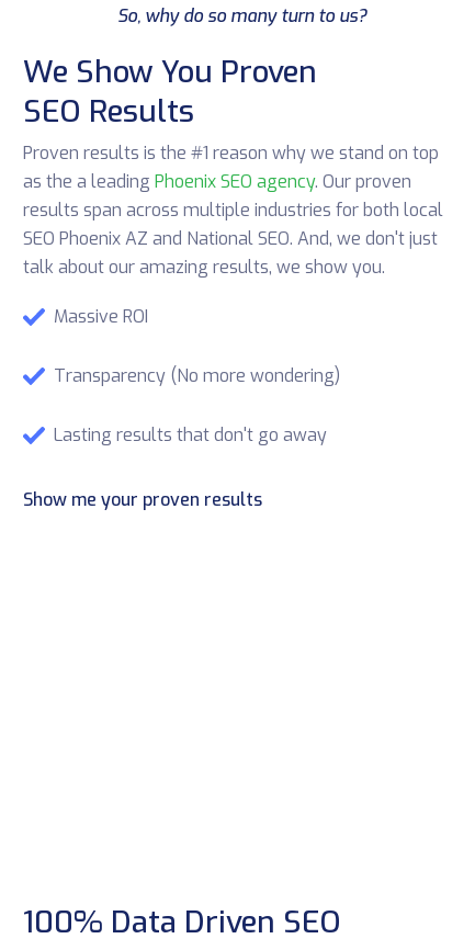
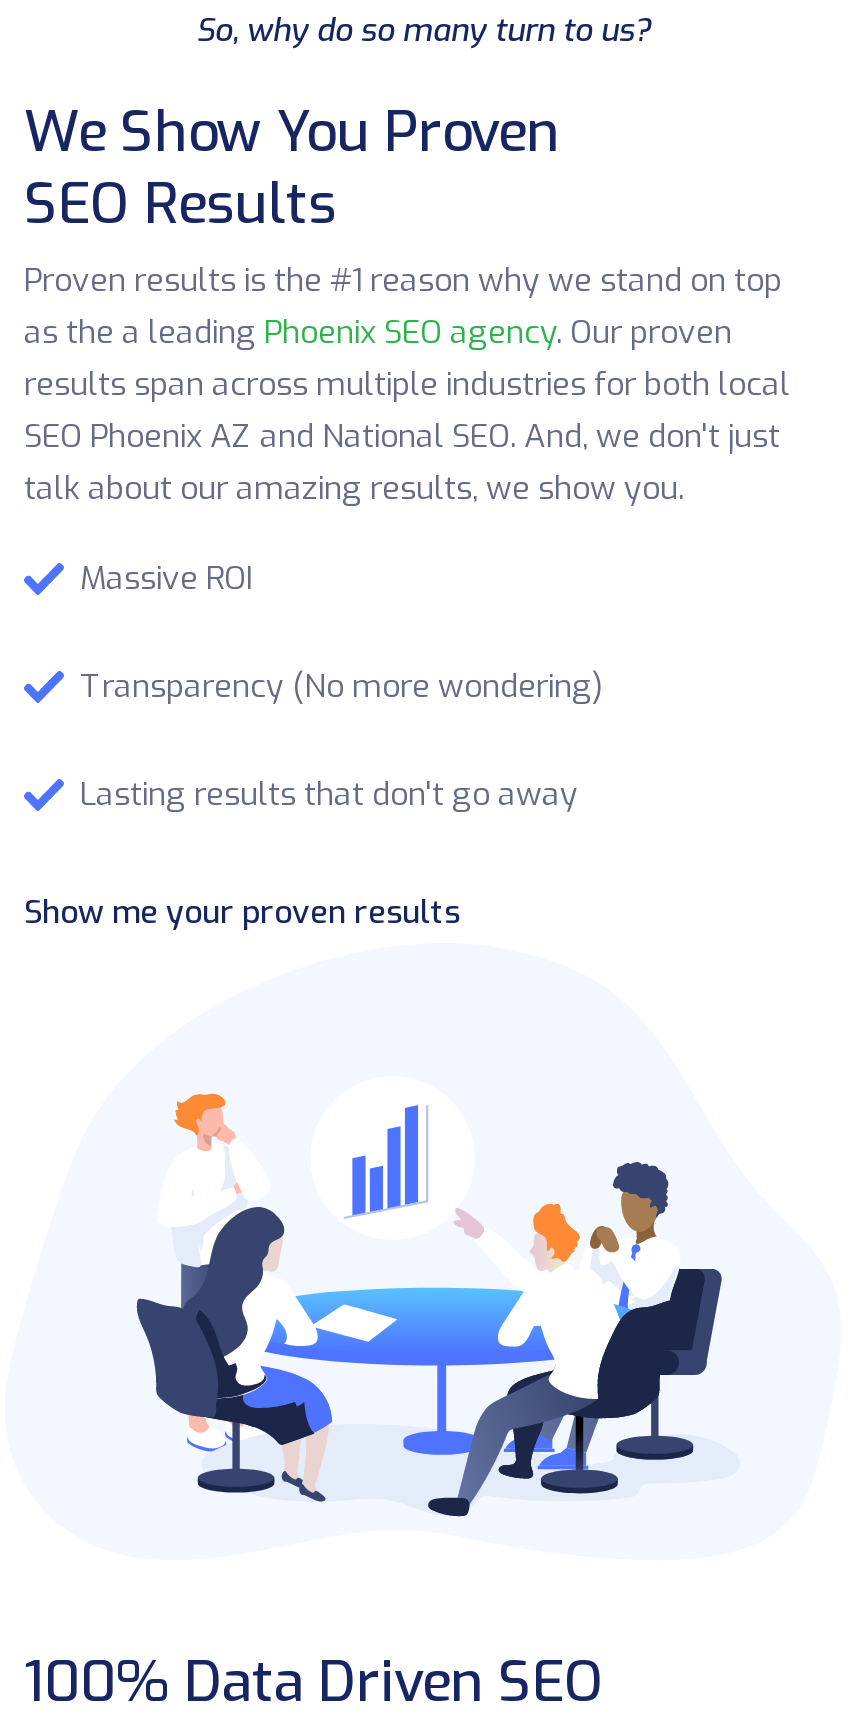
+ [image]
